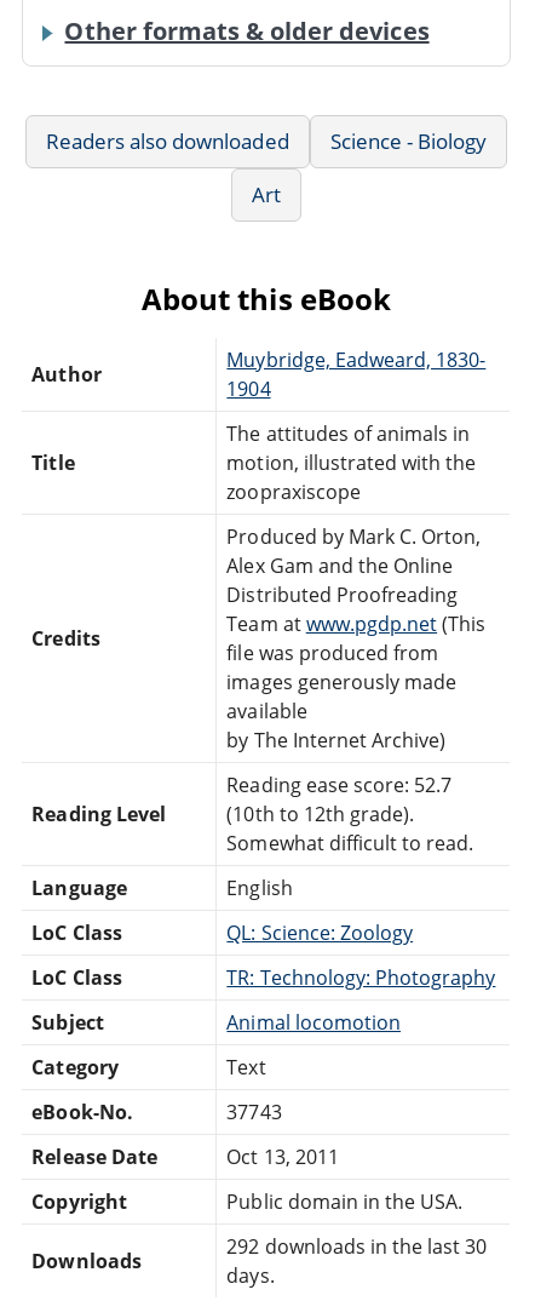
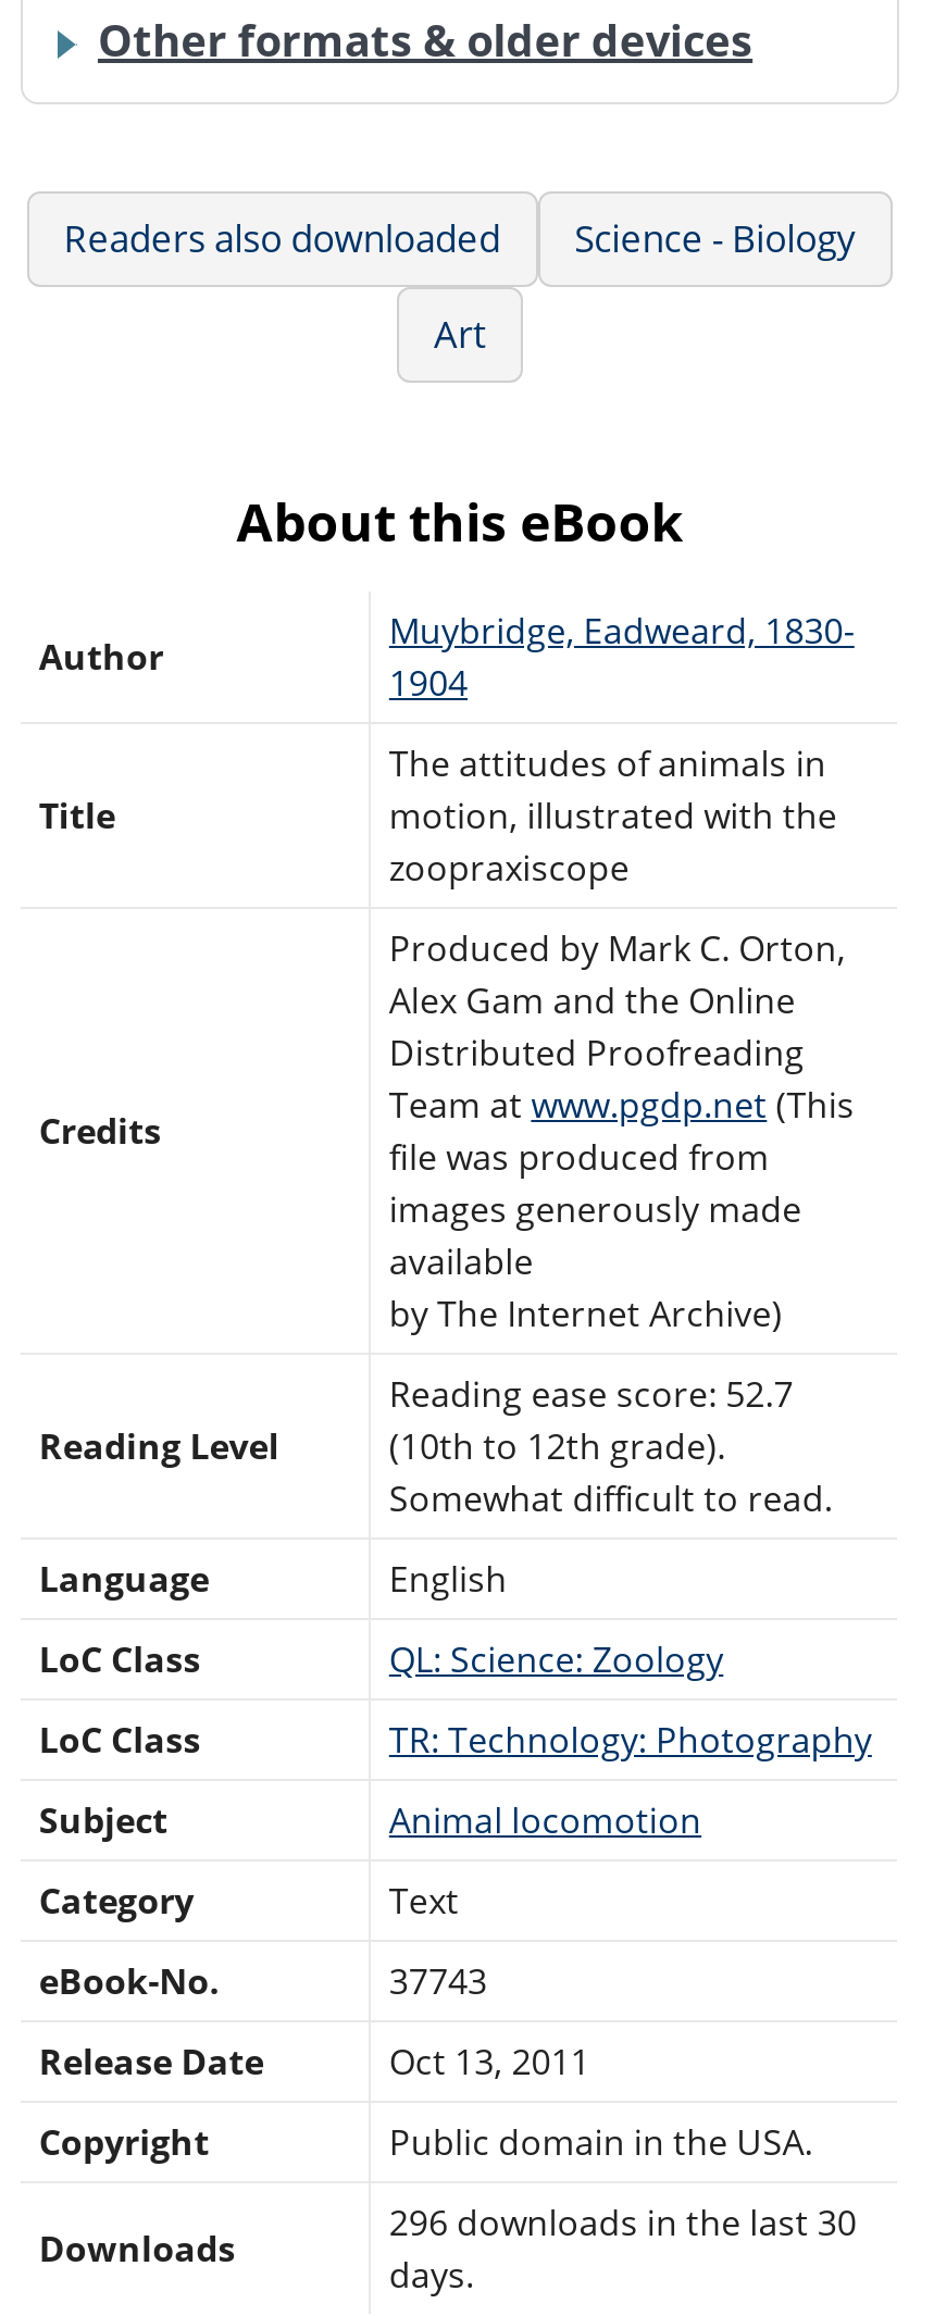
- 292 downloads in the last 30
+ 296 downloads in the last 30
